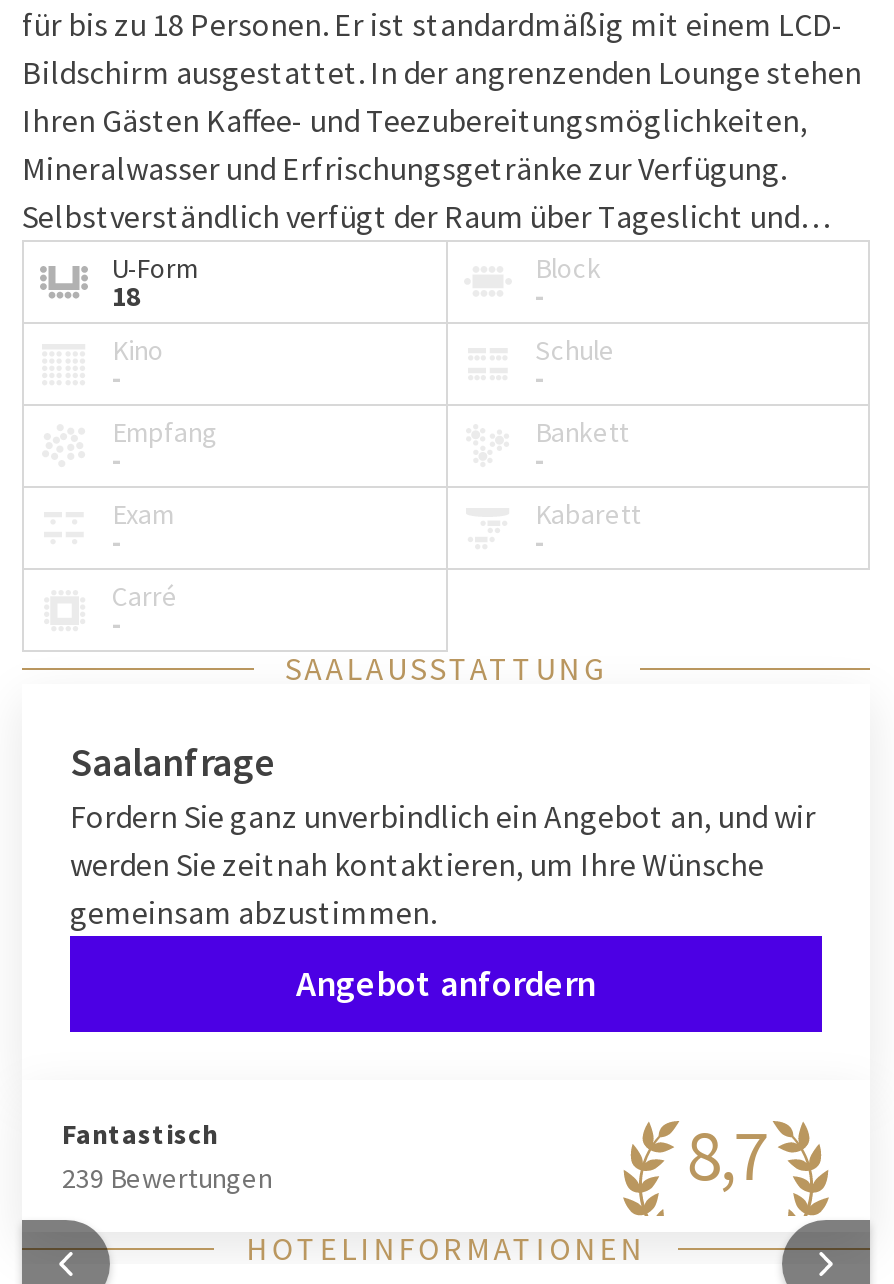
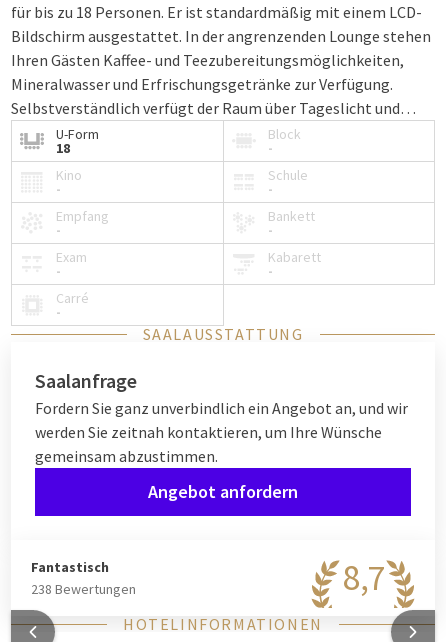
- 239 Bewertungen
+ 238 Bewertungen
